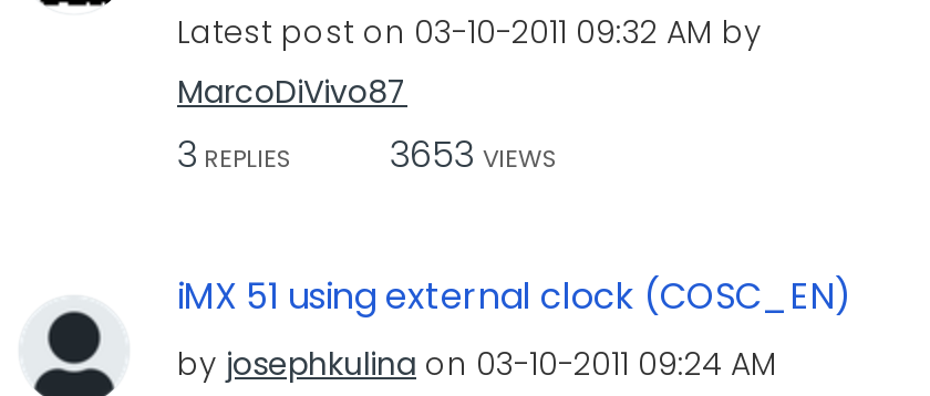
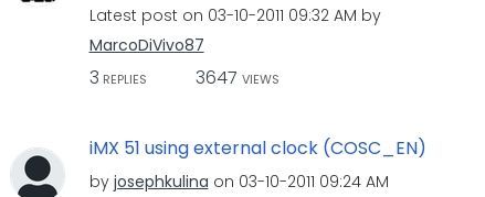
- 3 REPLIES 3653 VIEWS
+ 3 REPLIES 3647 VIEWS
